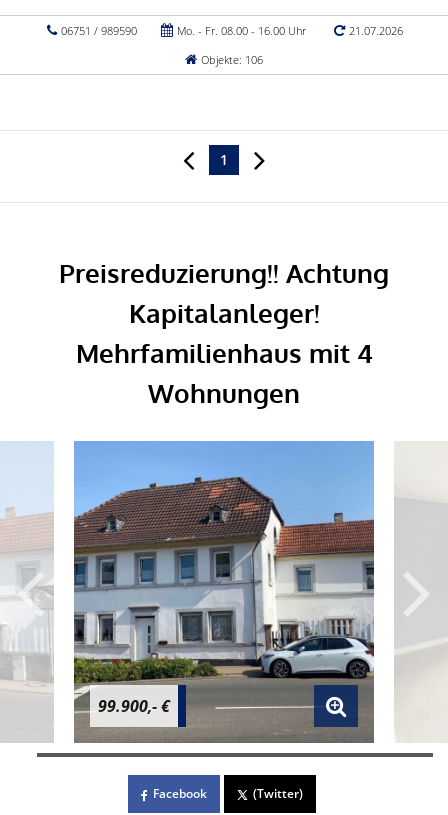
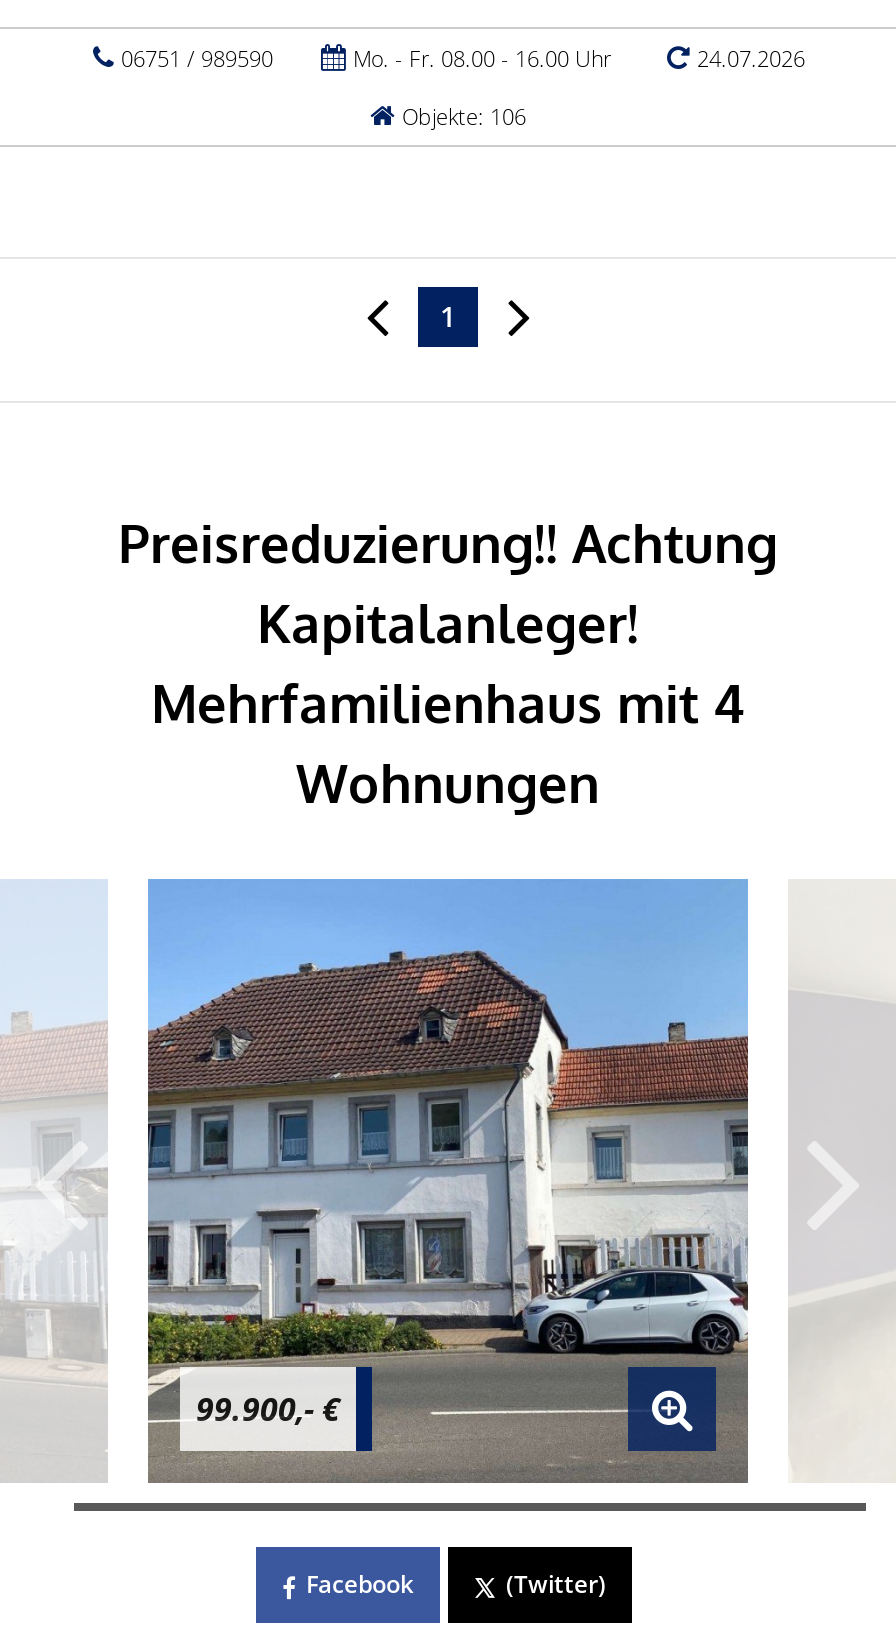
- 21.07.2026
+ 24.07.2026
